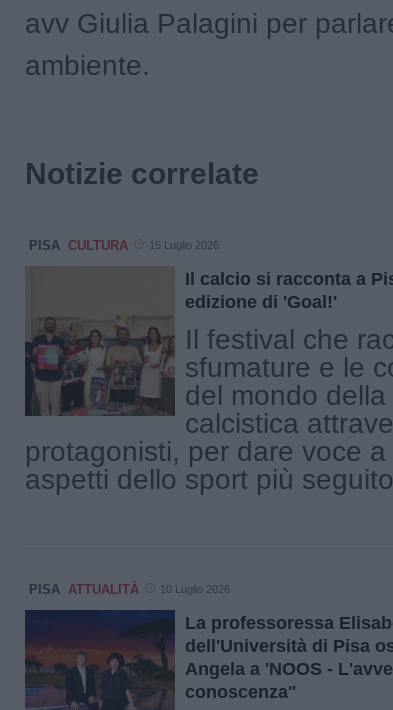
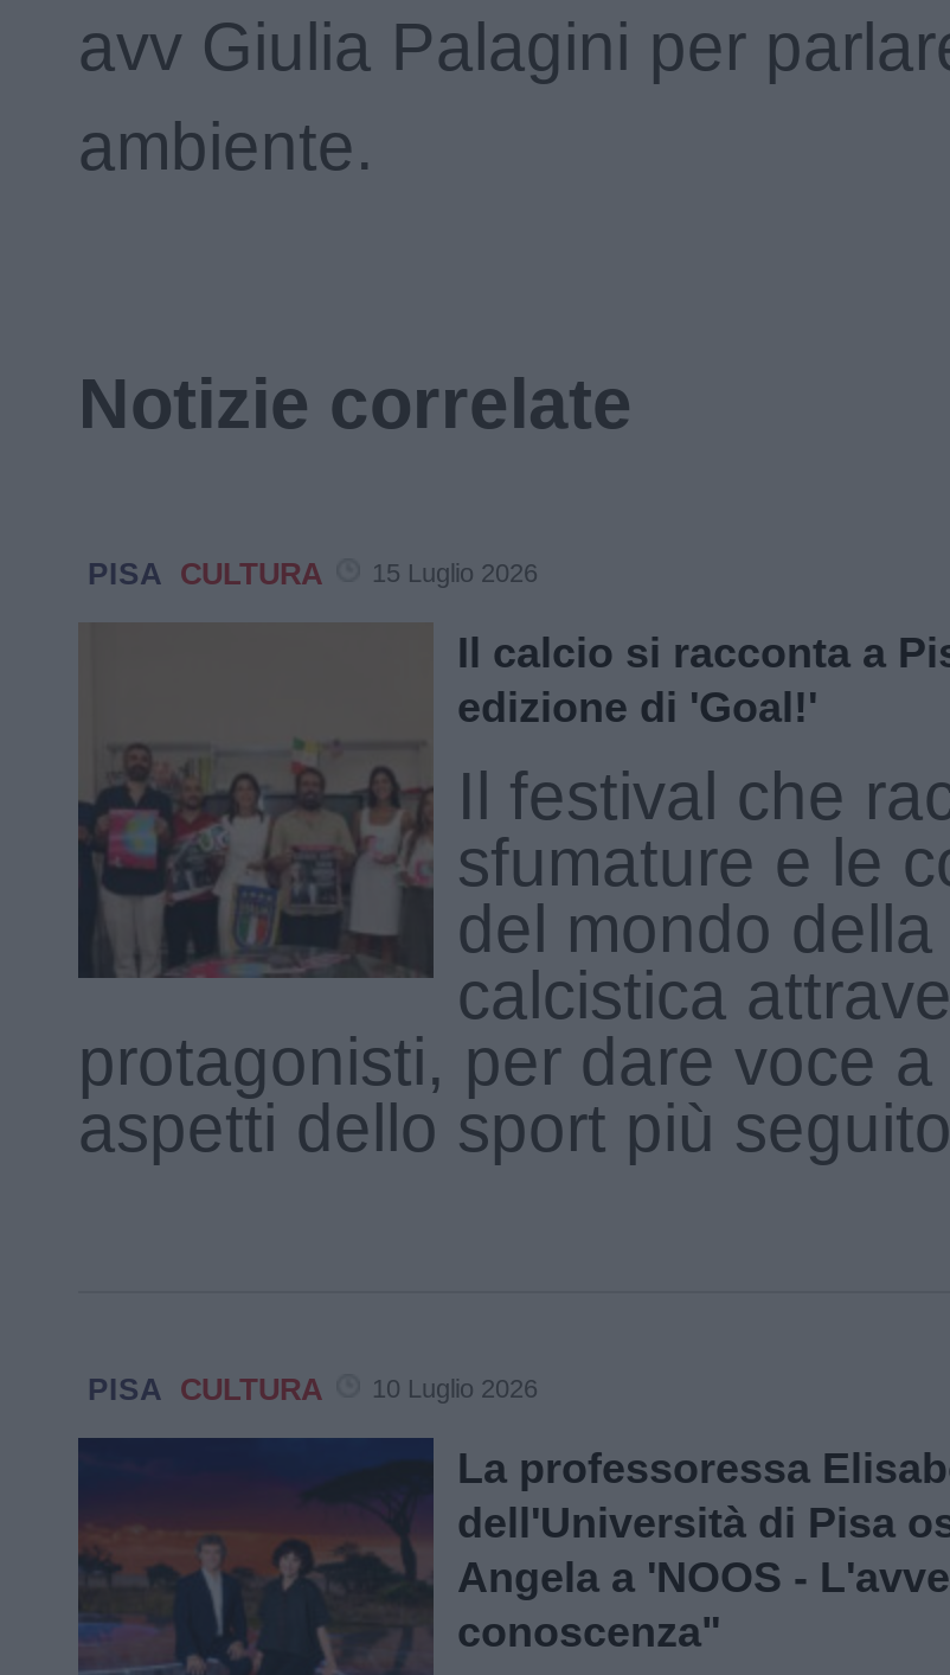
- PISA ATTUALITÀ
+ PISA CULTURA
